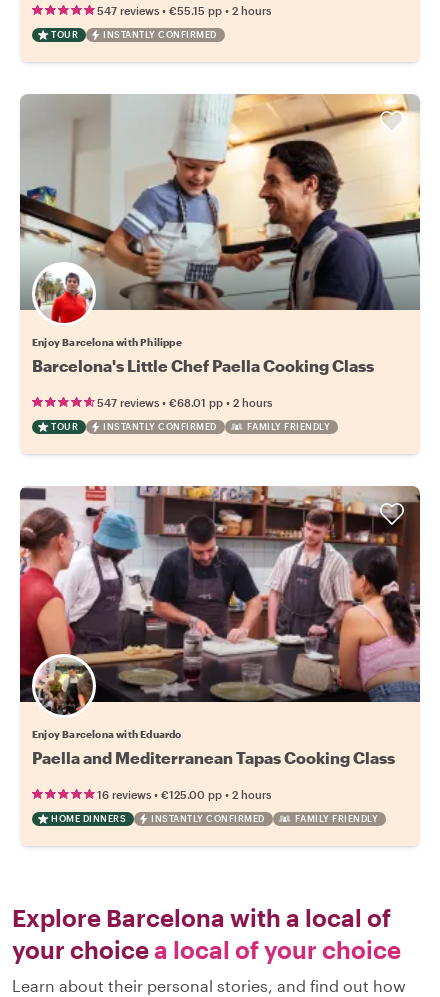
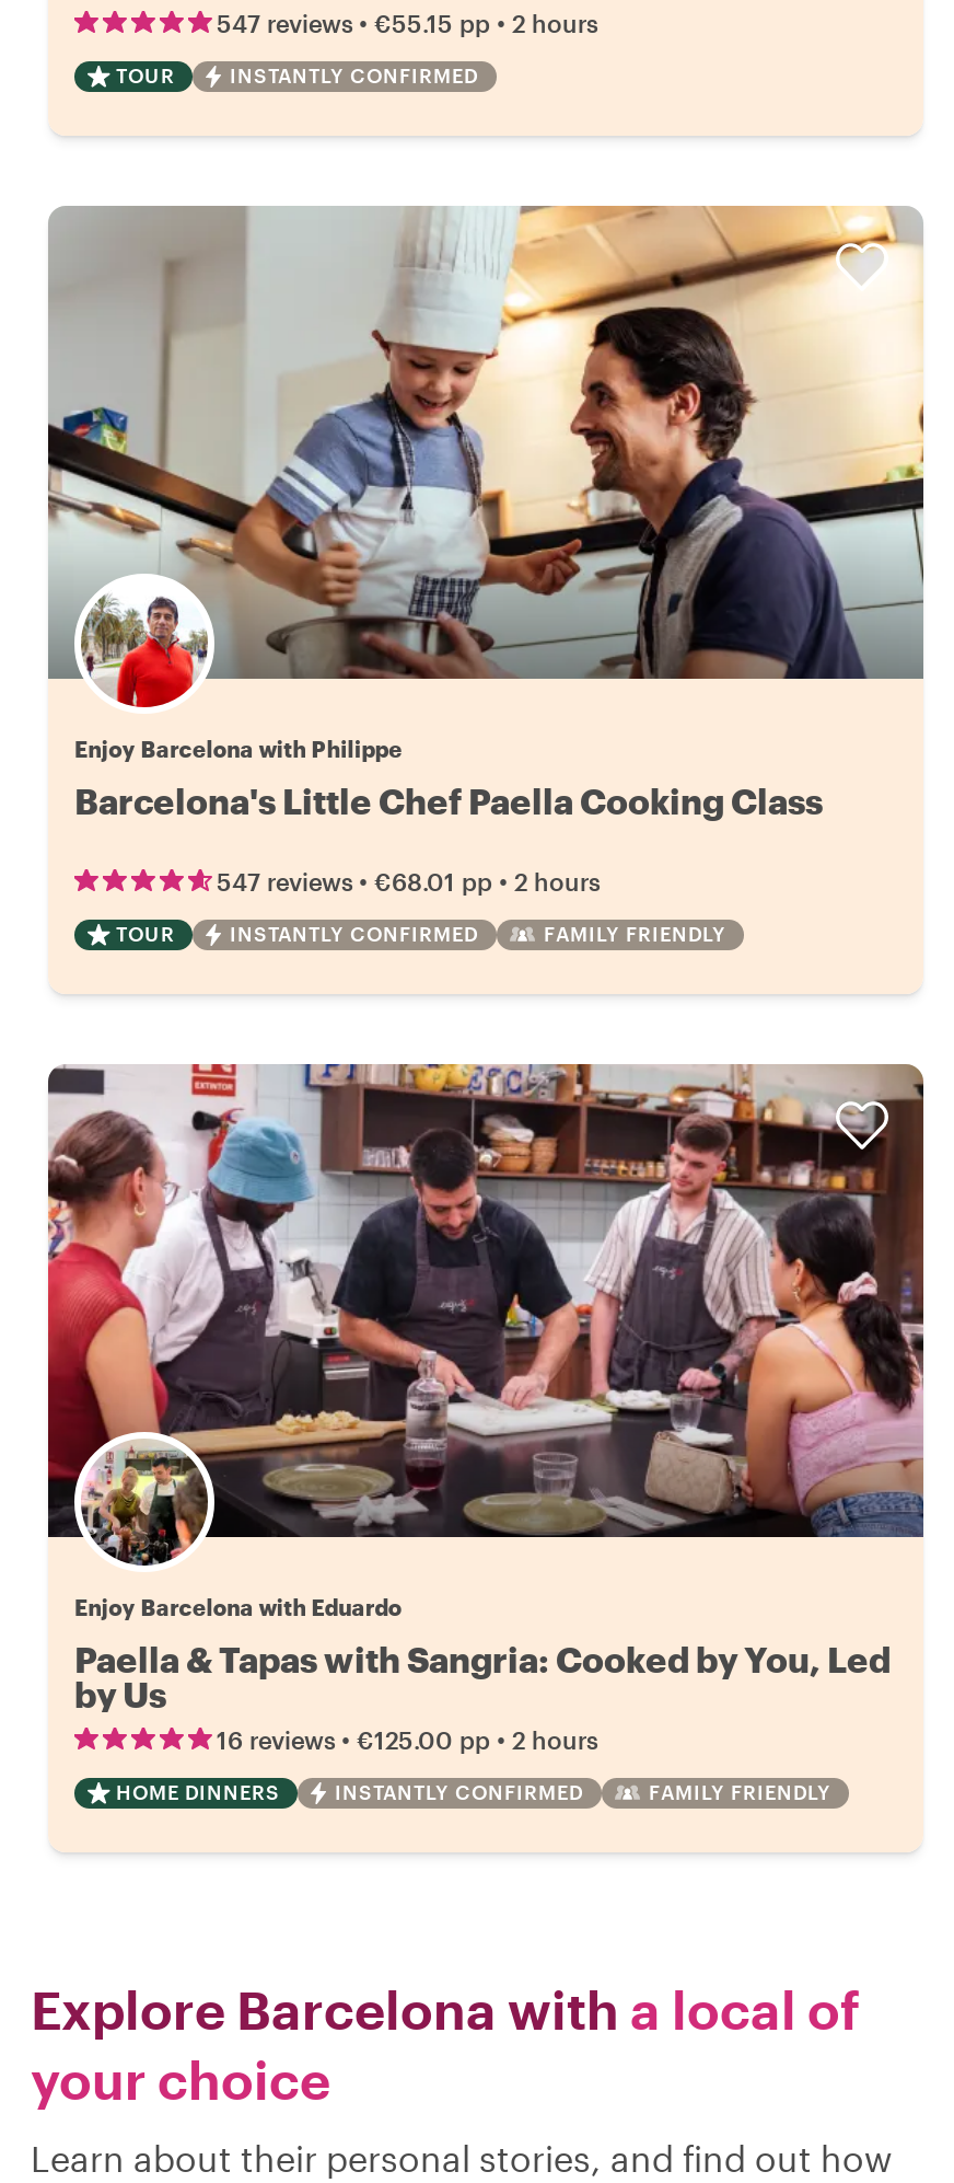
- Paella and Mediterranean Tapas Cooking Class
+ Paella & Tapas with Sangria: Cooked by You, Led
+ by Us

- your choice a local of your choice
+ your choice
